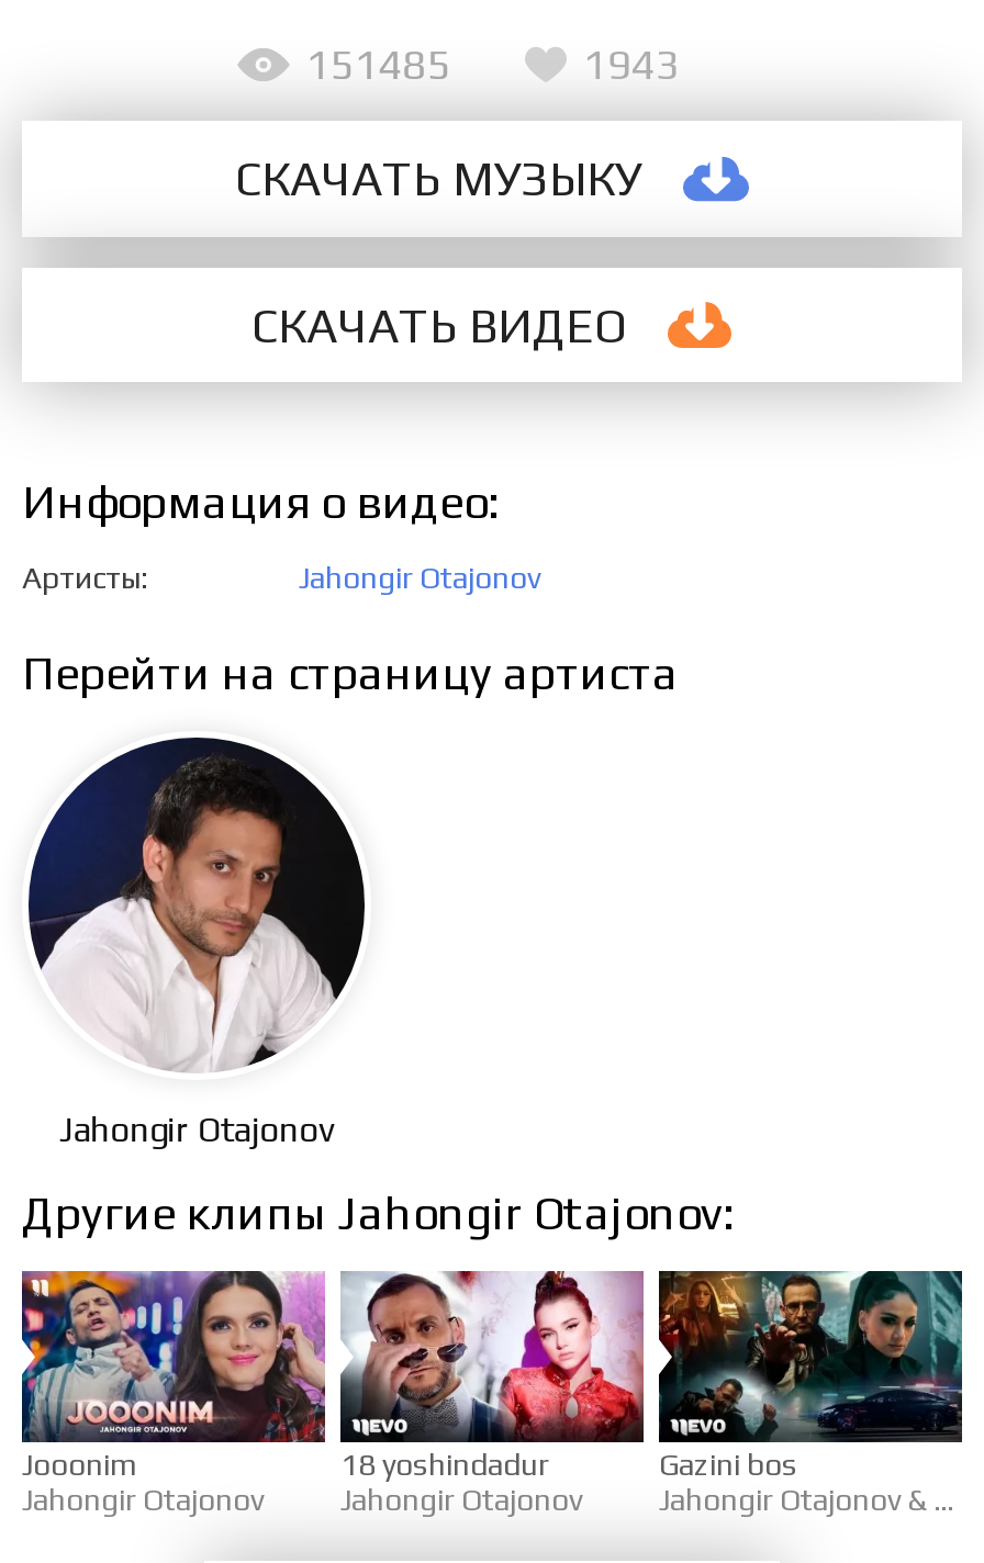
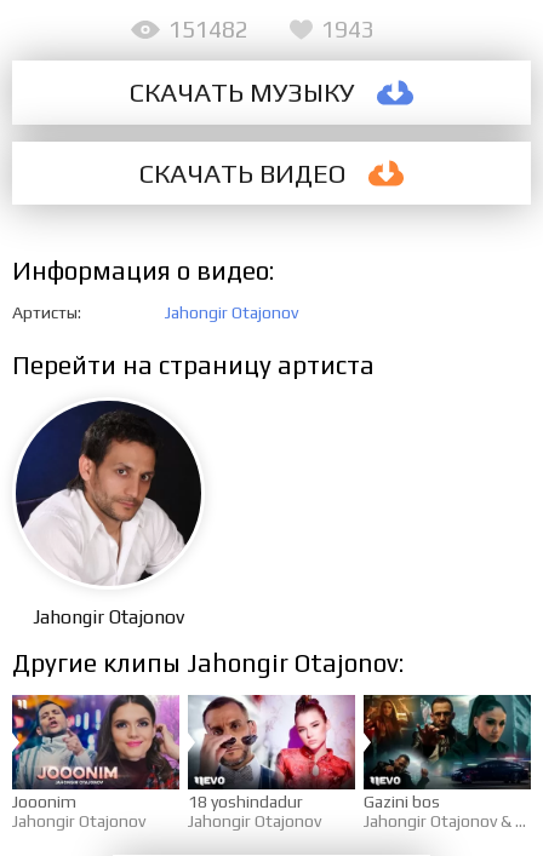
- 151485
+ 151482
